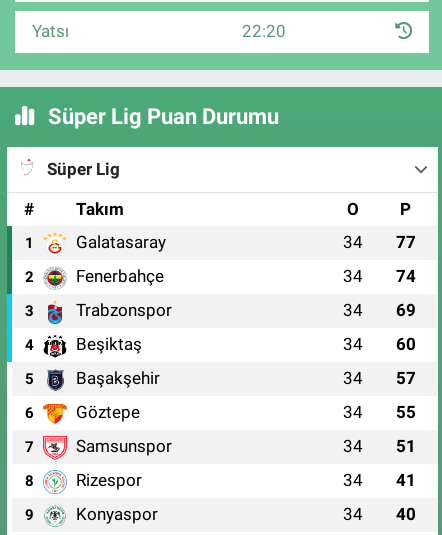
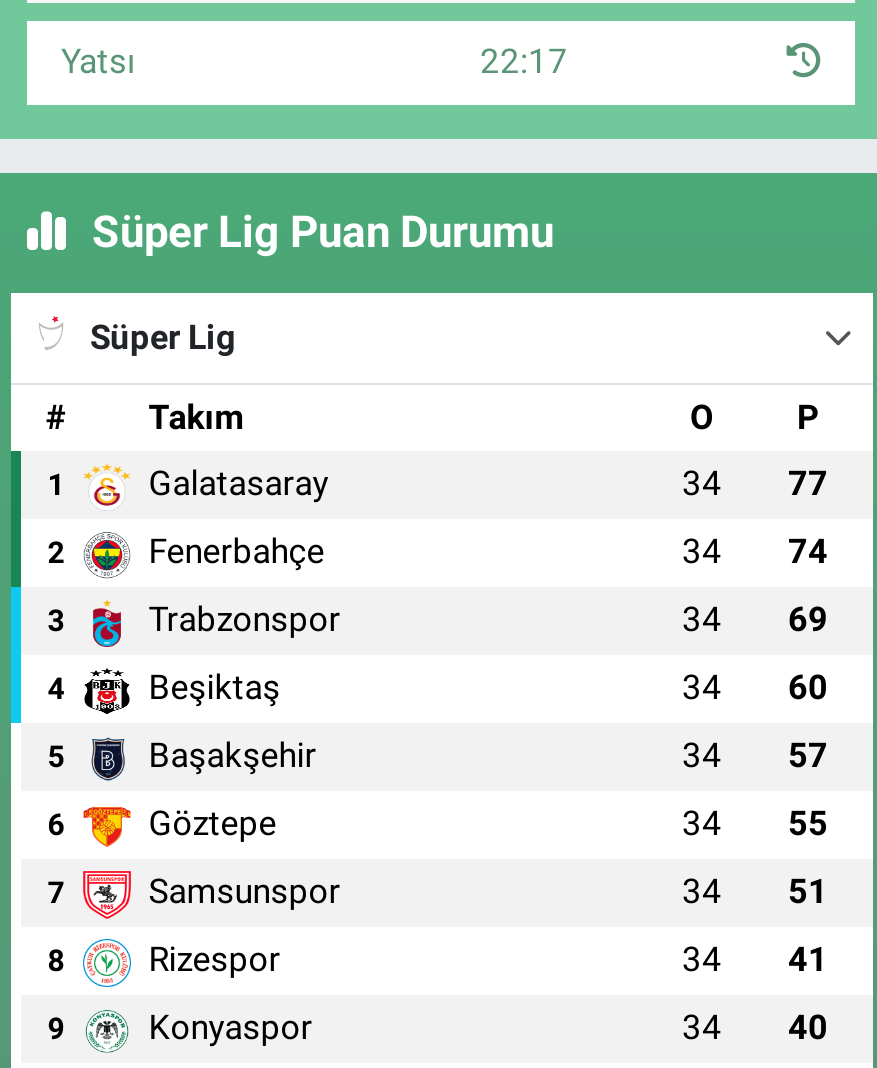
- 22:20
+ 22:17
